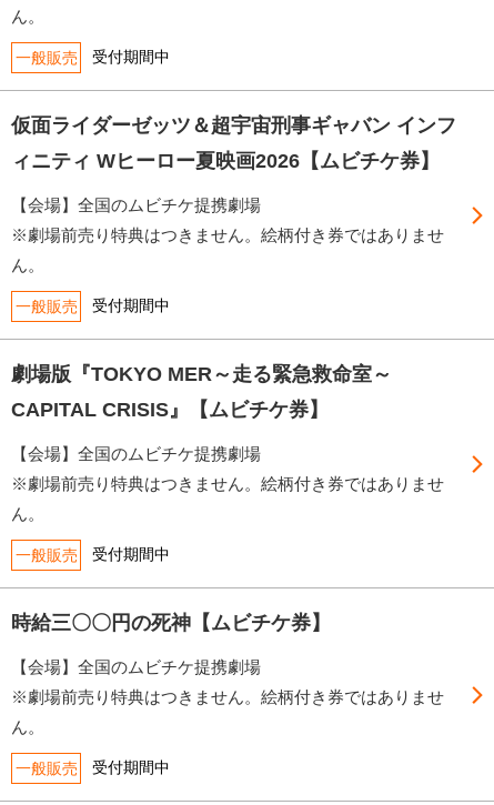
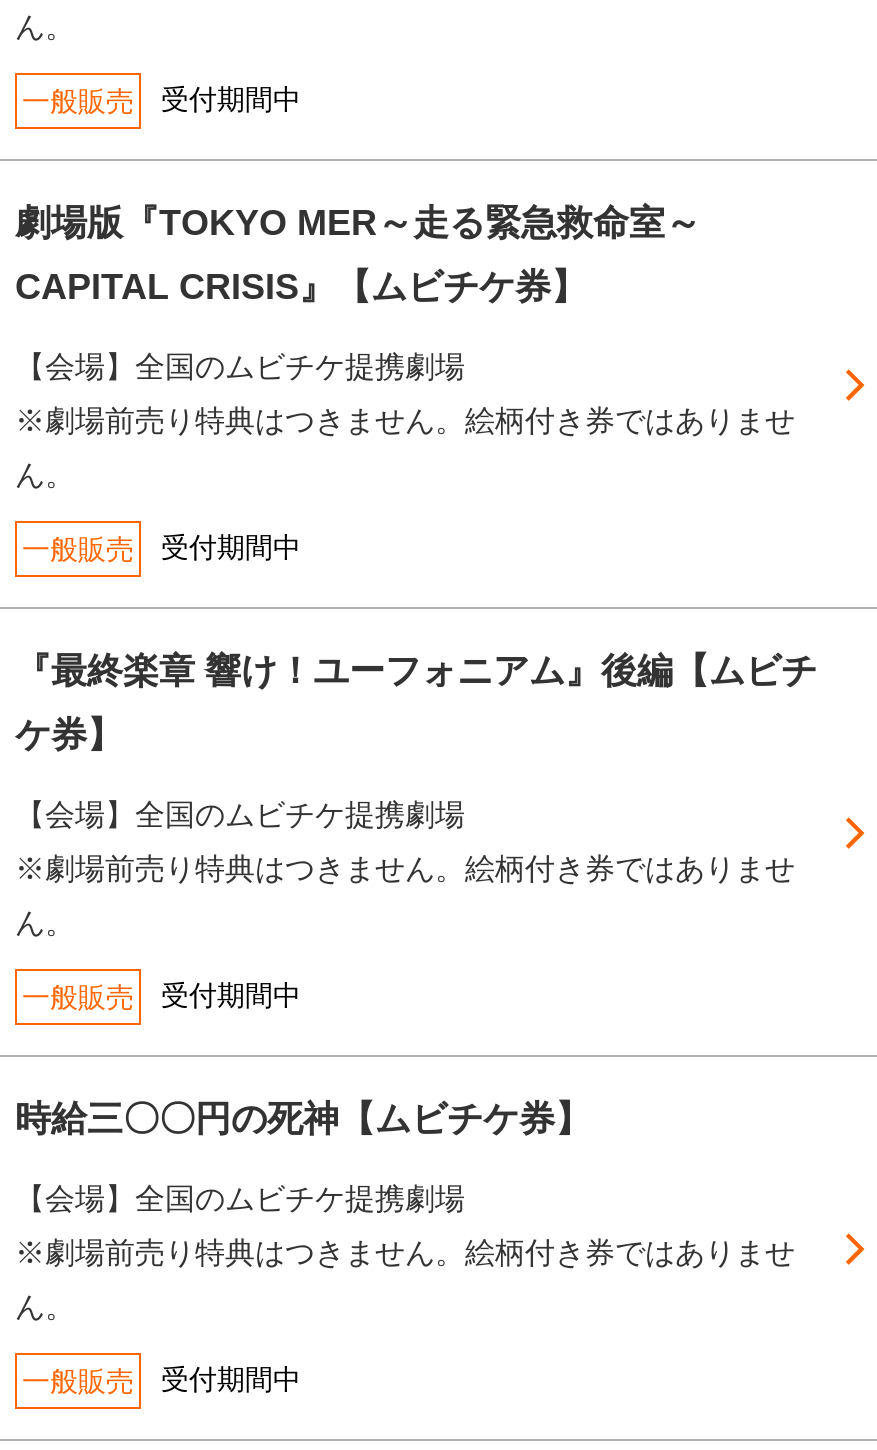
- 仮面ライダーゼッツ＆超宇宙刑事ギャバン インフ

- ィニティ Wヒーロー夏映画2026【ムビチケ券】

+ 『最終楽章 響け！ユーフォニアム』後編【ムビチ

+ ケ券】

moved up: 劇場版『TOKYO MER～走る緊急救命室～

moved up: CAPITAL CRISIS』【ムビチケ券】
